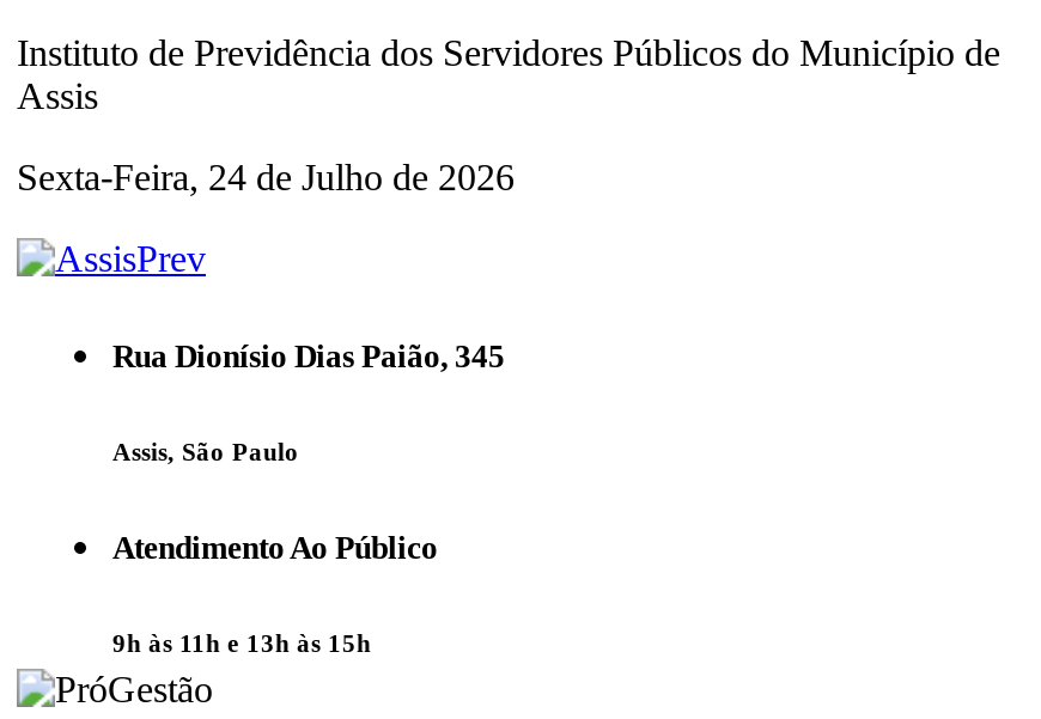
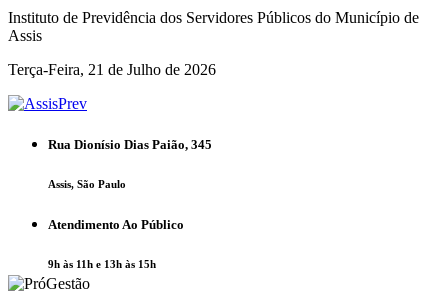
- Sexta-Feira, 24 de Julho de 2026
+ Terça-Feira, 21 de Julho de 2026
